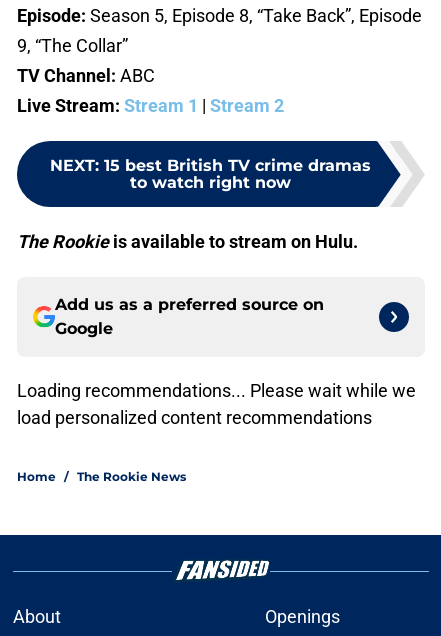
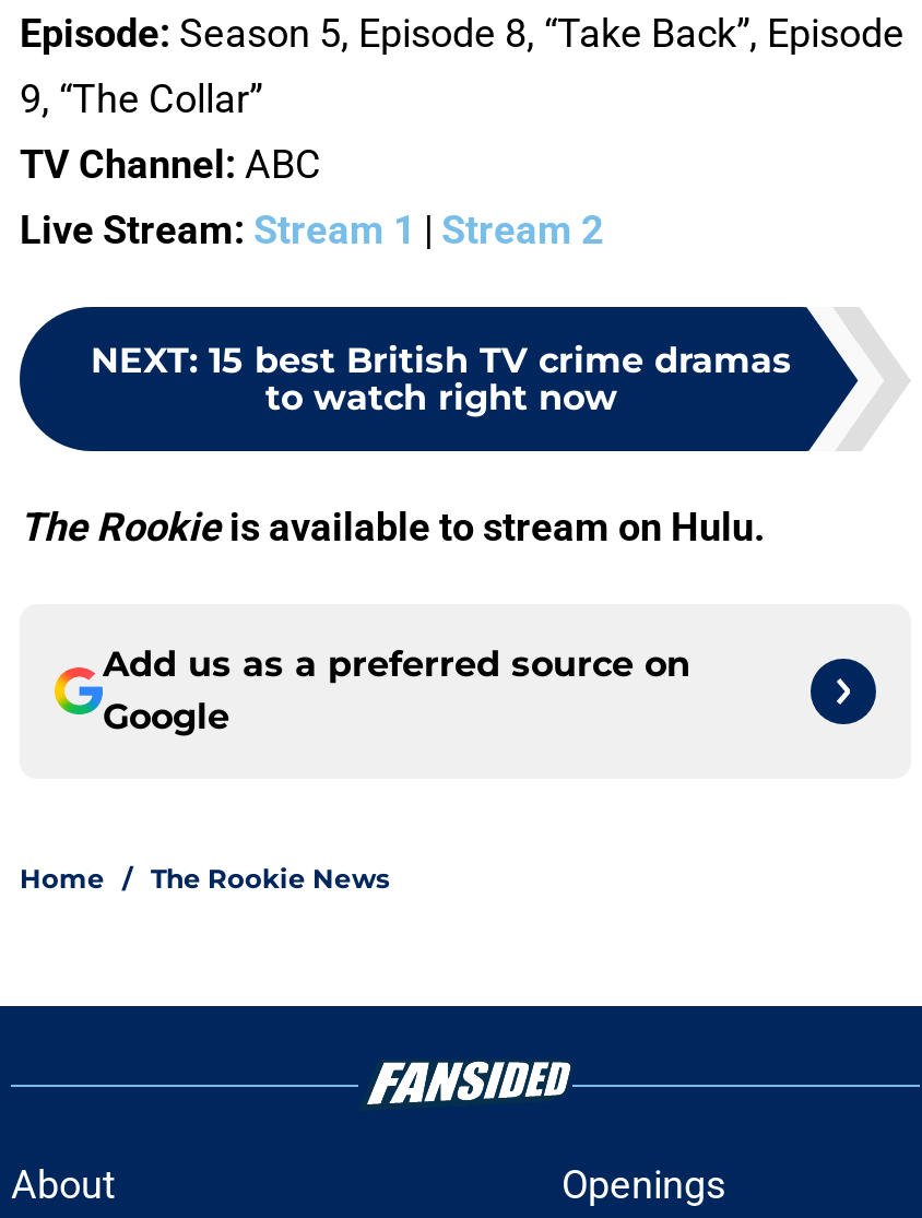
- Loading recommendations... Please wait while we
- load personalized content recommendations
